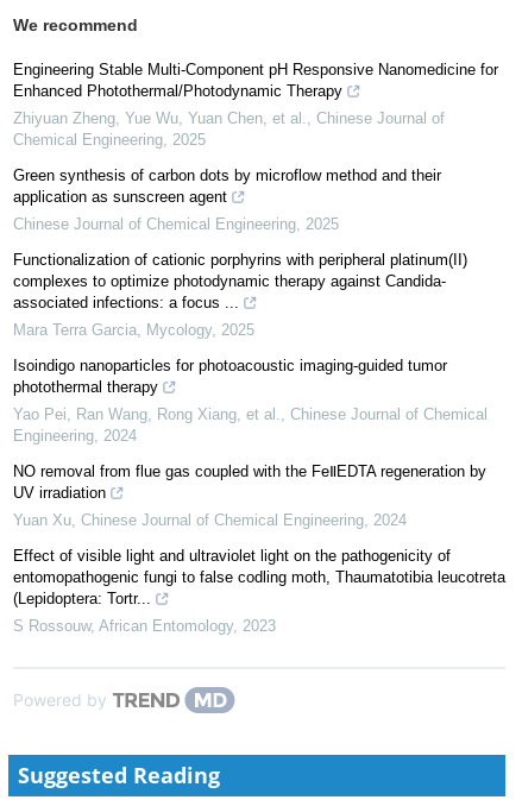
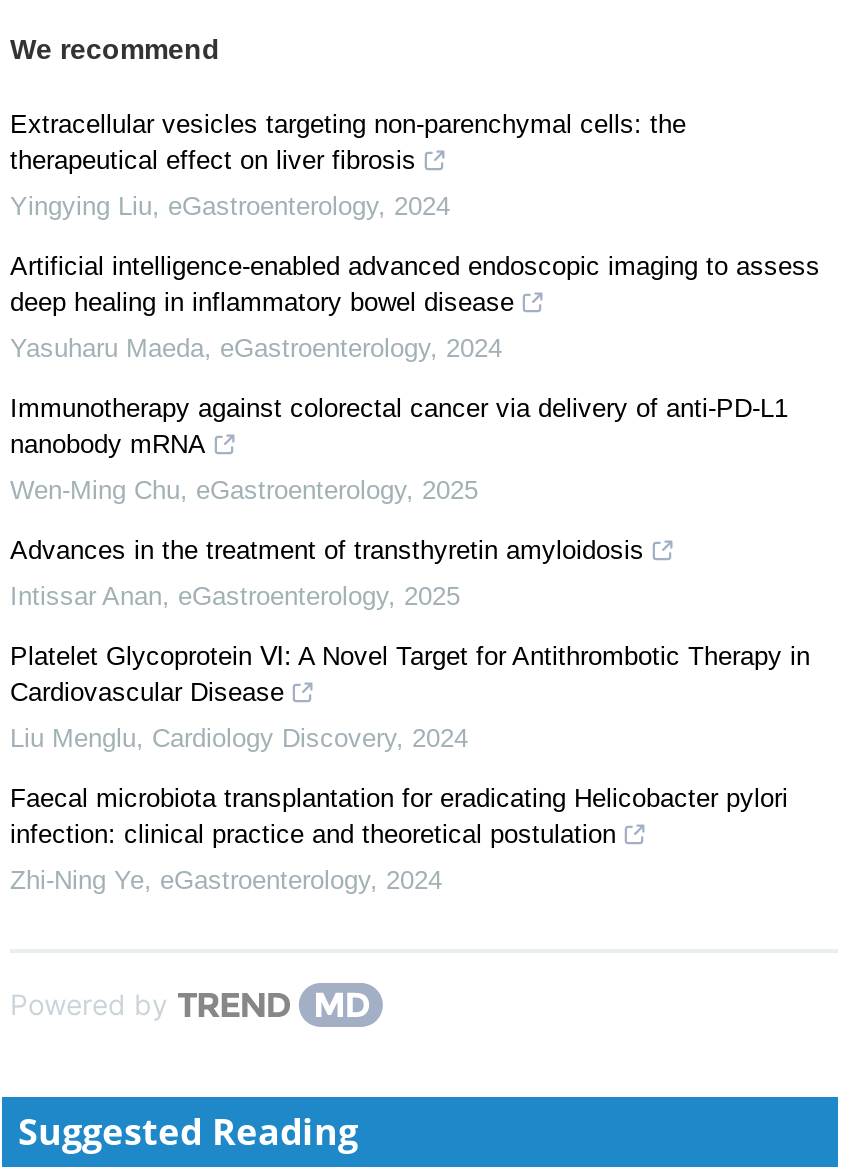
- Engineering Stable Multi-Component pH Responsive Nanomedicine for
- Enhanced Photothermal/Photodynamic Therapy
+ Extracellular vesicles targeting non-parenchymal cells: the
+ therapeutical effect on liver fibrosis

- Zhiyuan Zheng, Yue Wu, Yuan Chen, et al., Chinese Journal of
- Chemical Engineering, 2025
+ Yingying Liu, eGastroenterology, 2024

- Green synthesis of carbon dots by microflow method and their
- application as sunscreen agent
+ Artificial intelligence-enabled advanced endoscopic imaging to assess
+ deep healing in inflammatory bowel disease

- Chinese Journal of Chemical Engineering, 2025
+ Yasuharu Maeda, eGastroenterology, 2024

- Functionalization of cationic porphyrins with peripheral platinum(II)
- complexes to optimize photodynamic therapy against Candida-
- associated infections: a focus ...
+ Immunotherapy against colorectal cancer via delivery of anti-PD-L1
+ nanobody mRNA

- Mara Terra Garcia, Mycology, 2025
+ Wen-Ming Chu, eGastroenterology, 2025

- Isoindigo nanoparticles for photoacoustic imaging-guided tumor
- photothermal therapy
+ Advances in the treatment of transthyretin amyloidosis

- Yao Pei, Ran Wang, Rong Xiang, et al., Chinese Journal of Chemical
- Engineering, 2024
+ Intissar Anan, eGastroenterology, 2025

- NO removal from flue gas coupled with the FeⅡEDTA regeneration by
- UV irradiation
+ Platelet Glycoprotein Ⅵ: A Novel Target for Antithrombotic Therapy in
+ Cardiovascular Disease

- Yuan Xu, Chinese Journal of Chemical Engineering, 2024
+ Liu Menglu, Cardiology Discovery, 2024

- Effect of visible light and ultraviolet light on the pathogenicity of
- entomopathogenic fungi to false codling moth, Thaumatotibia leucotreta
- (Lepidoptera: Tortr...
+ Faecal microbiota transplantation for eradicating Helicobacter pylori
+ infection: clinical practice and theoretical postulation

- S Rossouw, African Entomology, 2023
+ Zhi-Ning Ye, eGastroenterology, 2024
